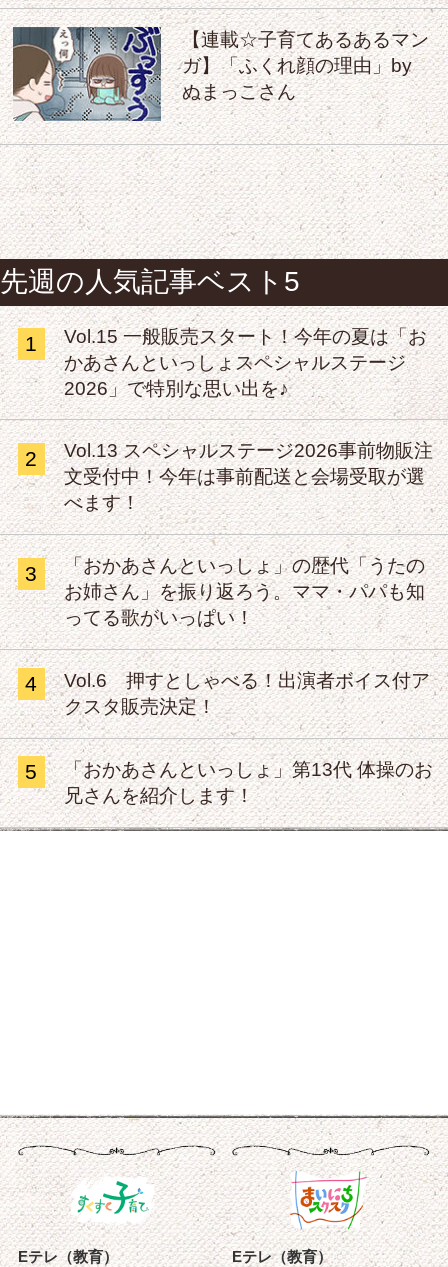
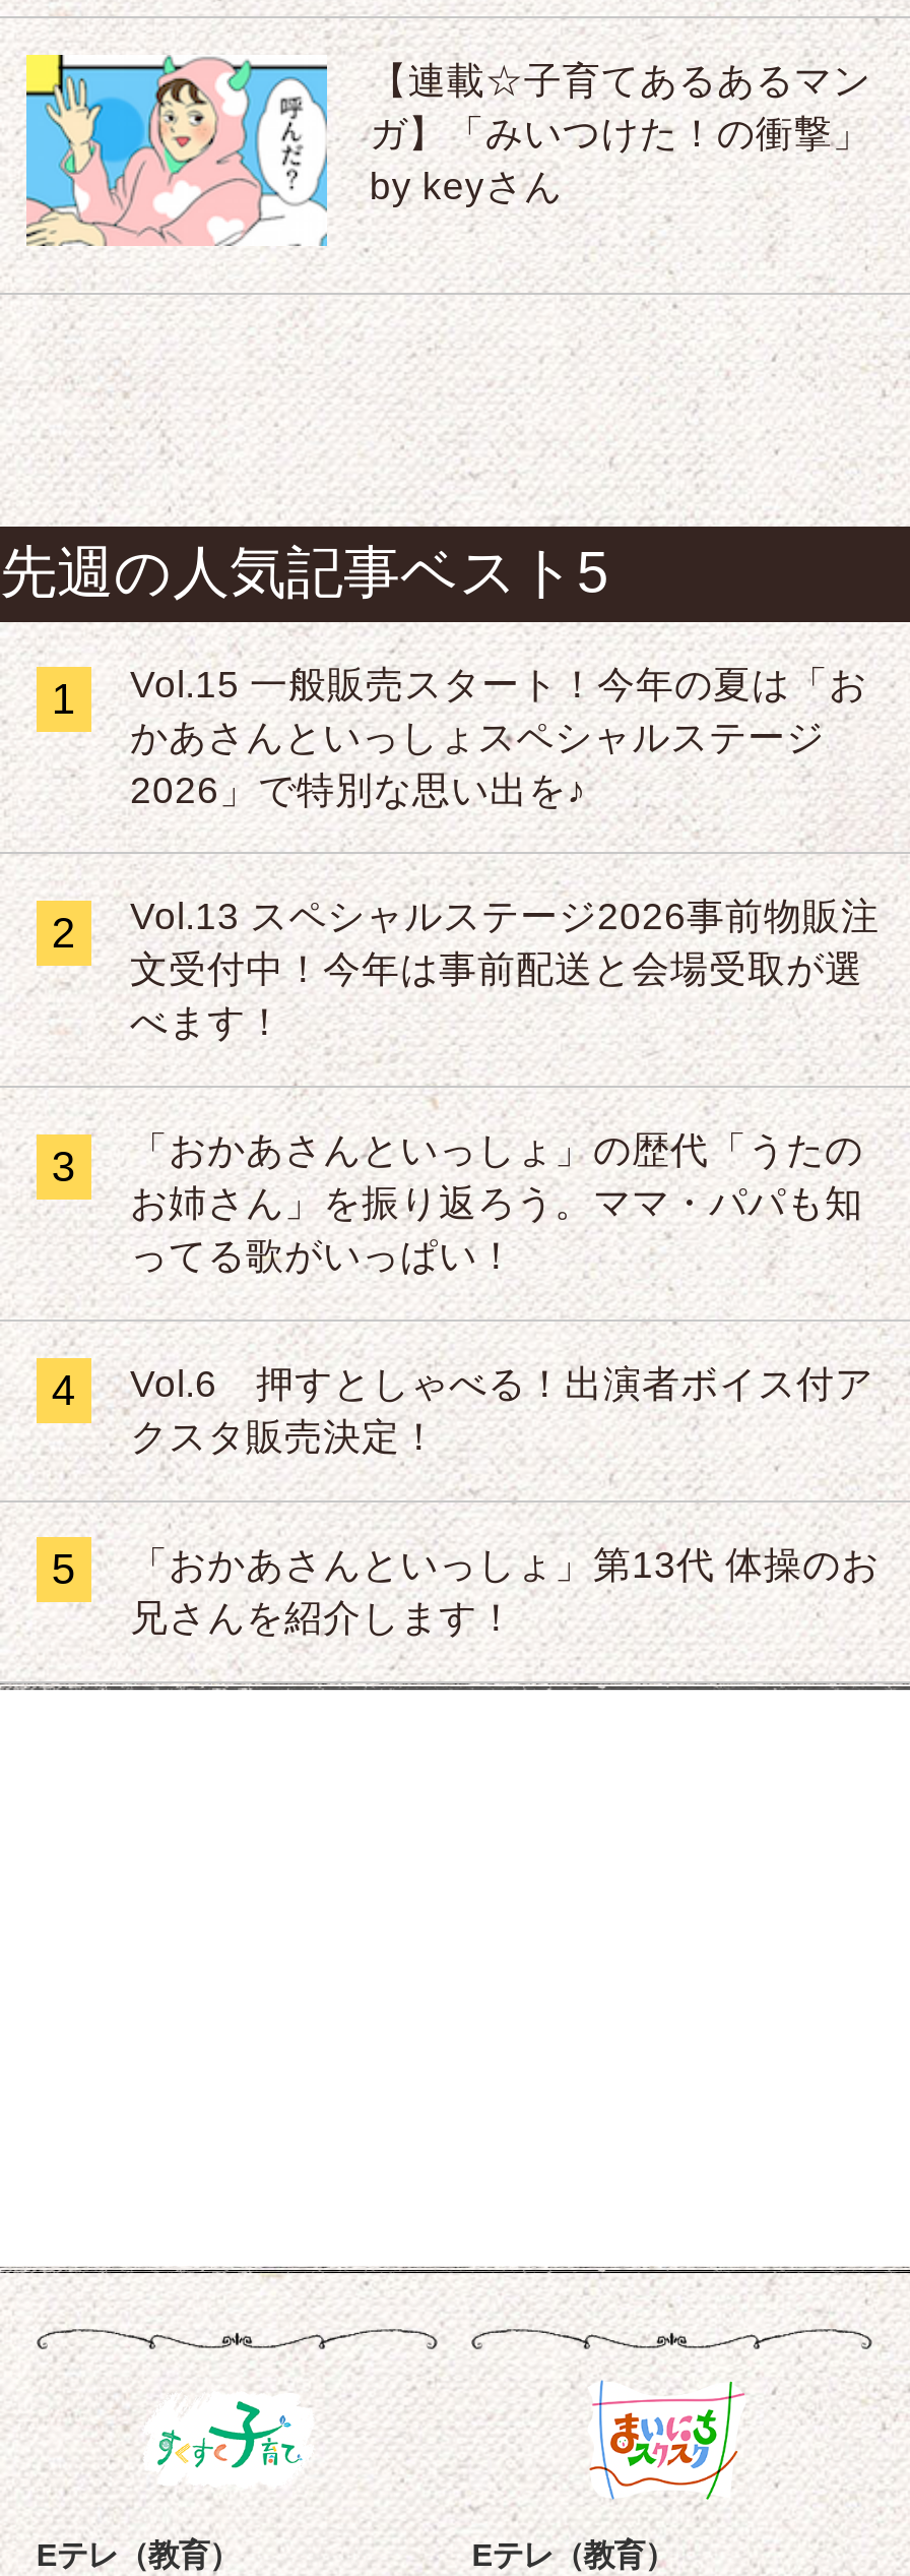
- [image]
- ガ】「ふくれ顔の理由」by
- ぬまっこさん
+ [image]
+ ガ】「みいつけた！の衝撃」
+ by keyさん
